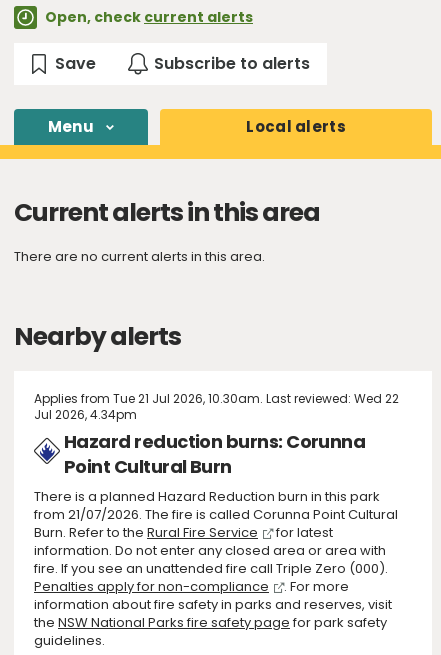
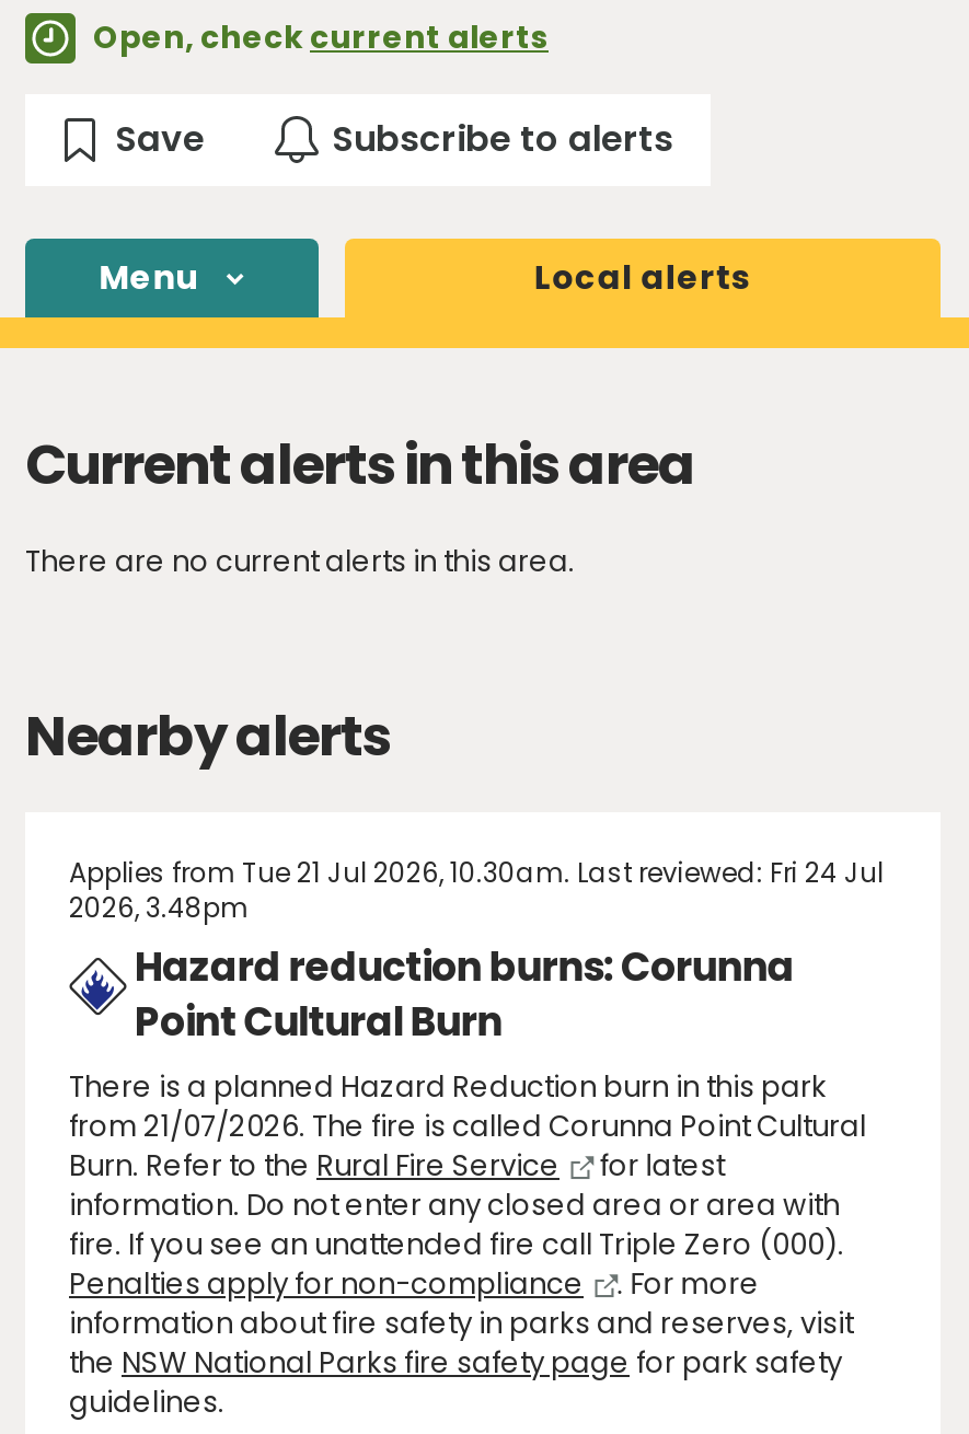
- Applies from Tue 21 Jul 2026, 10.30am. Last reviewed: Wed 22
- Jul 2026, 4.34pm
+ Applies from Tue 21 Jul 2026, 10.30am. Last reviewed: Fri 24 Jul
+ 2026, 3.48pm
